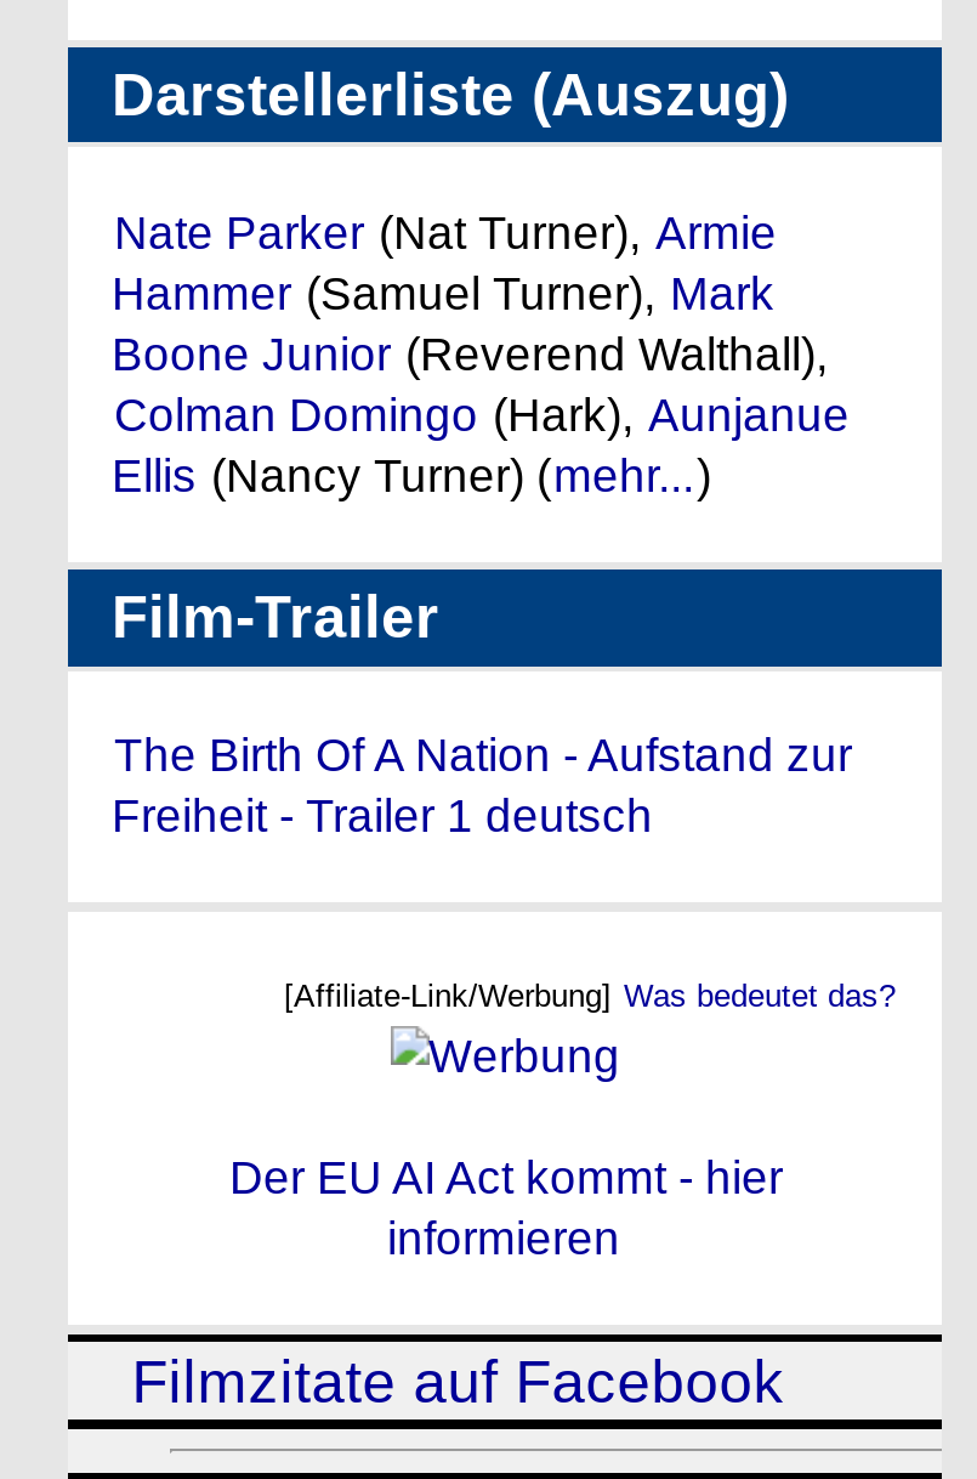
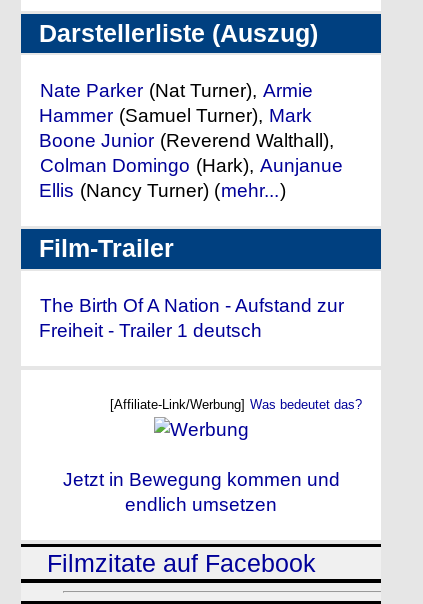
- Der EU AI Act kommt - hier
- informieren
+ Jetzt in Bewegung kommen und
+ endlich umsetzen
